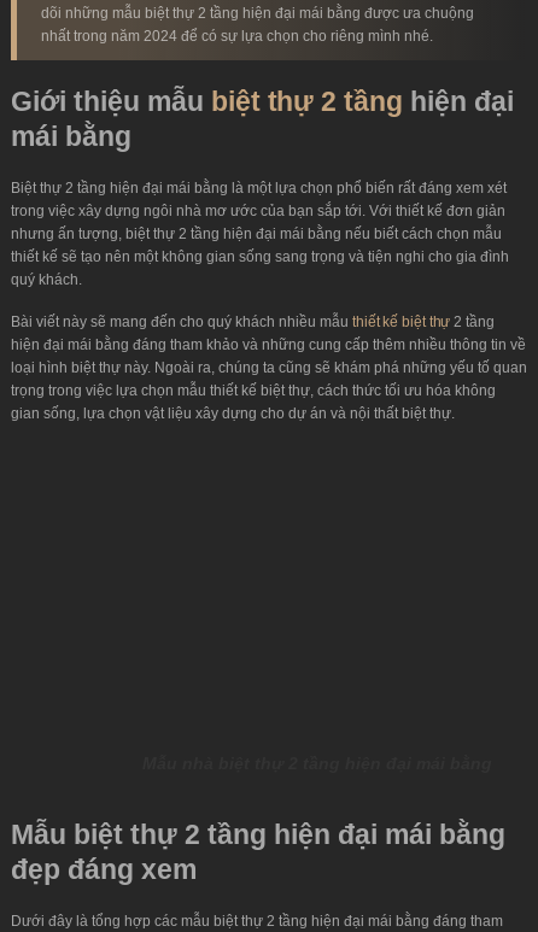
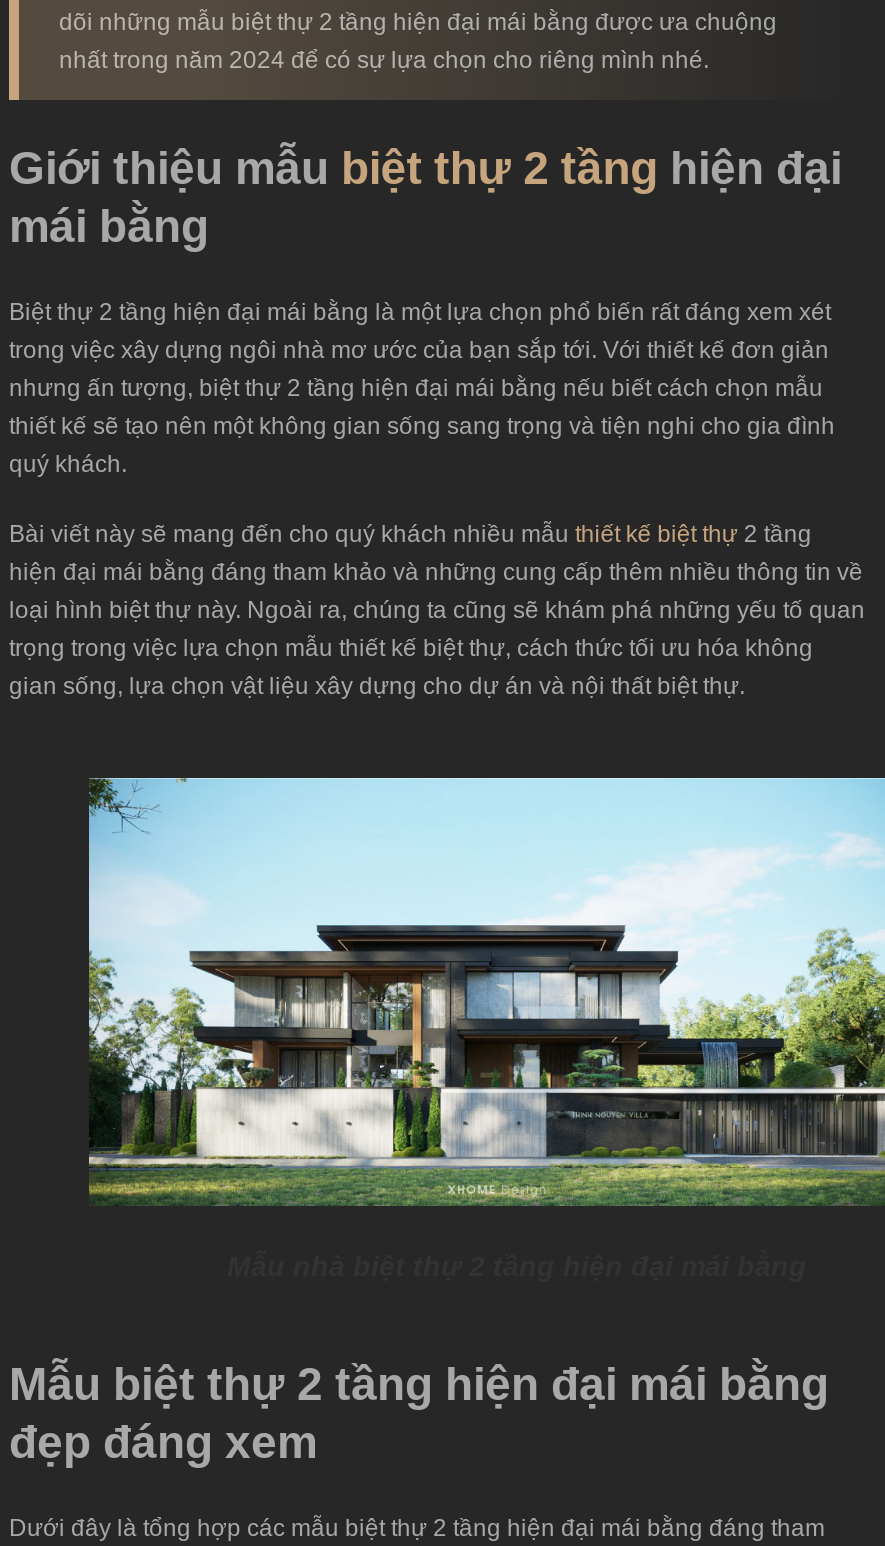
+ [image]
